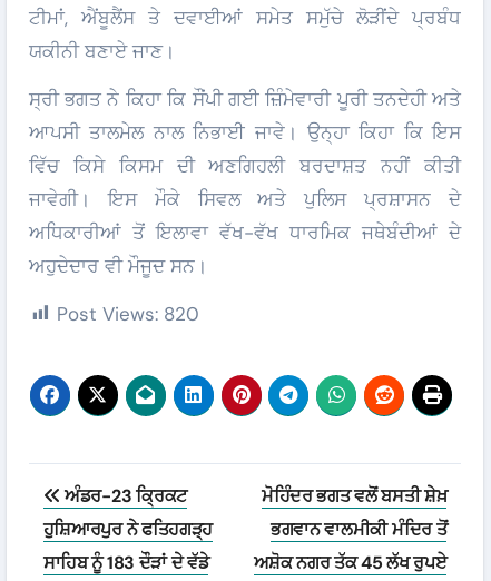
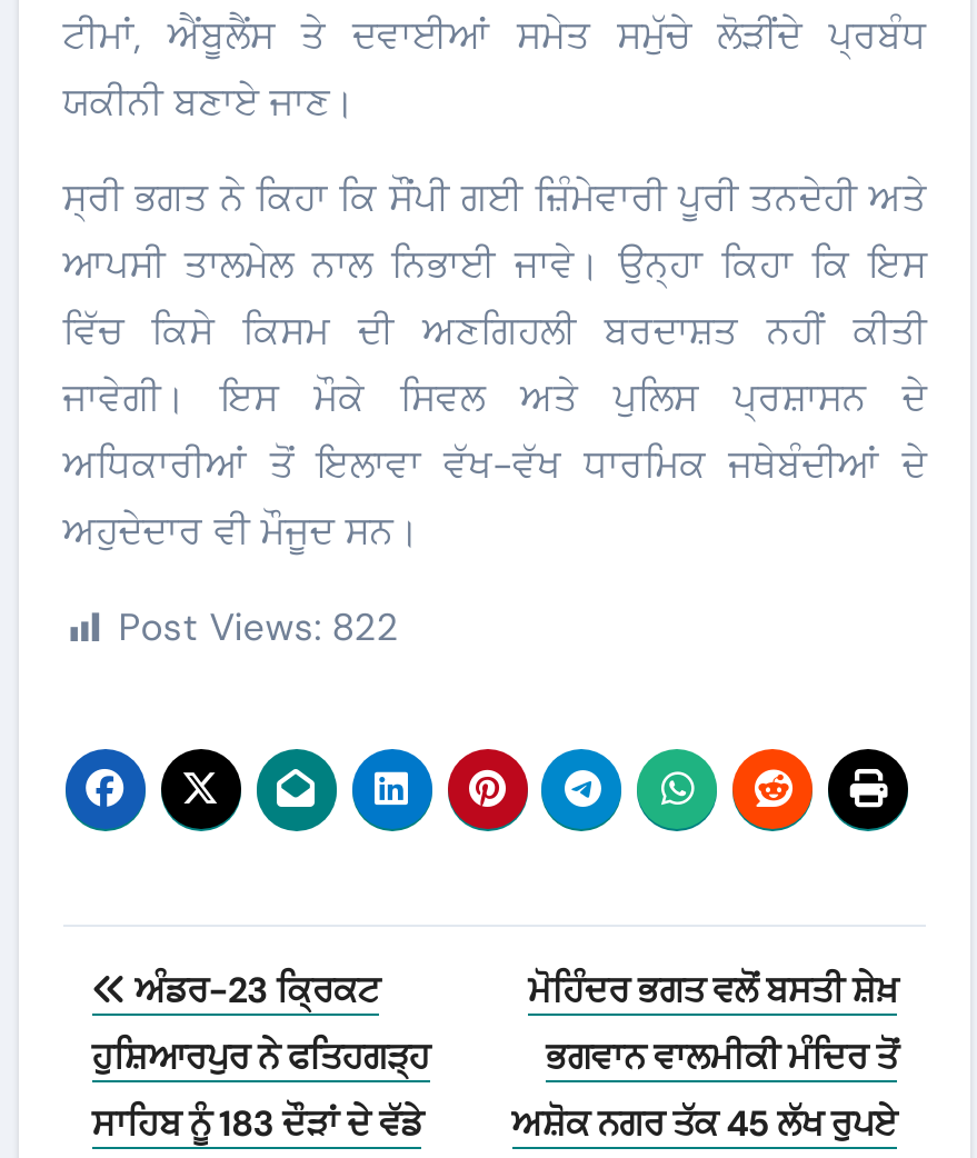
- Post Views: 820
+ Post Views: 822
